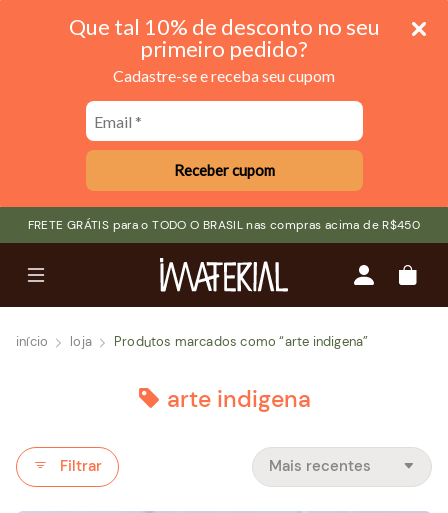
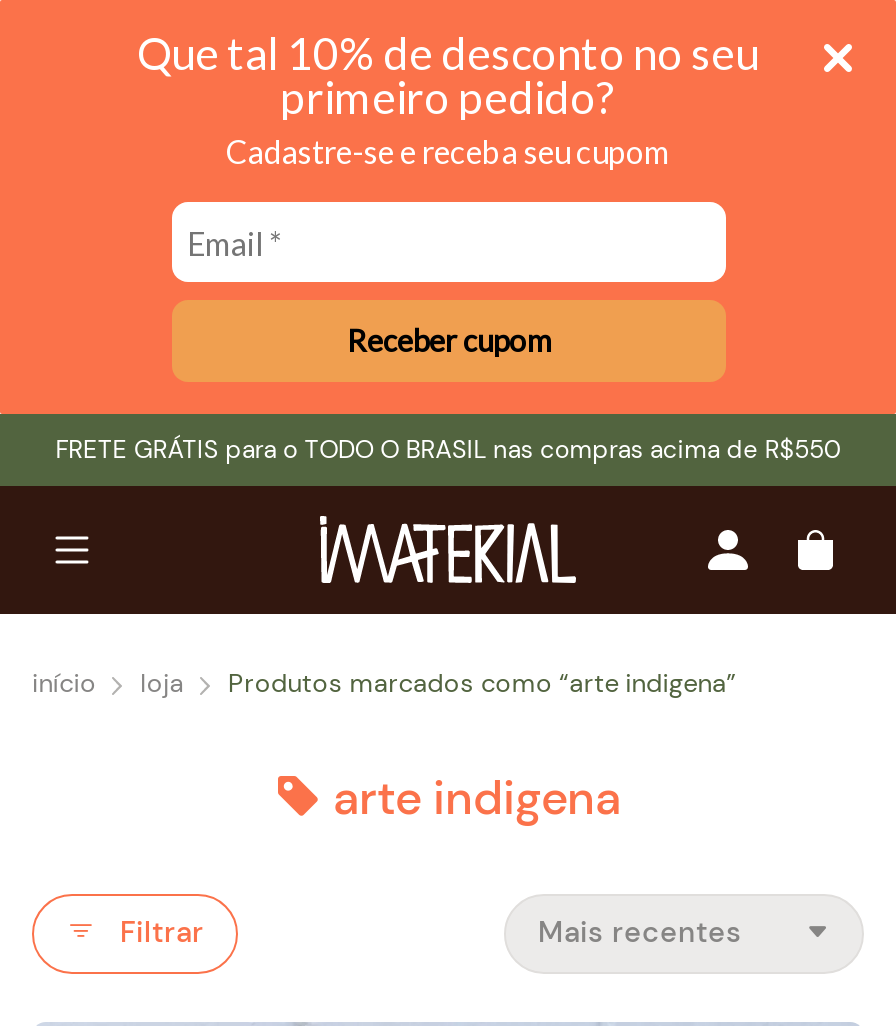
- FRETE GRÁTIS para o TODO O BRASIL nas compras acima de R$450
+ FRETE GRÁTIS para o TODO O BRASIL nas compras acima de R$550
